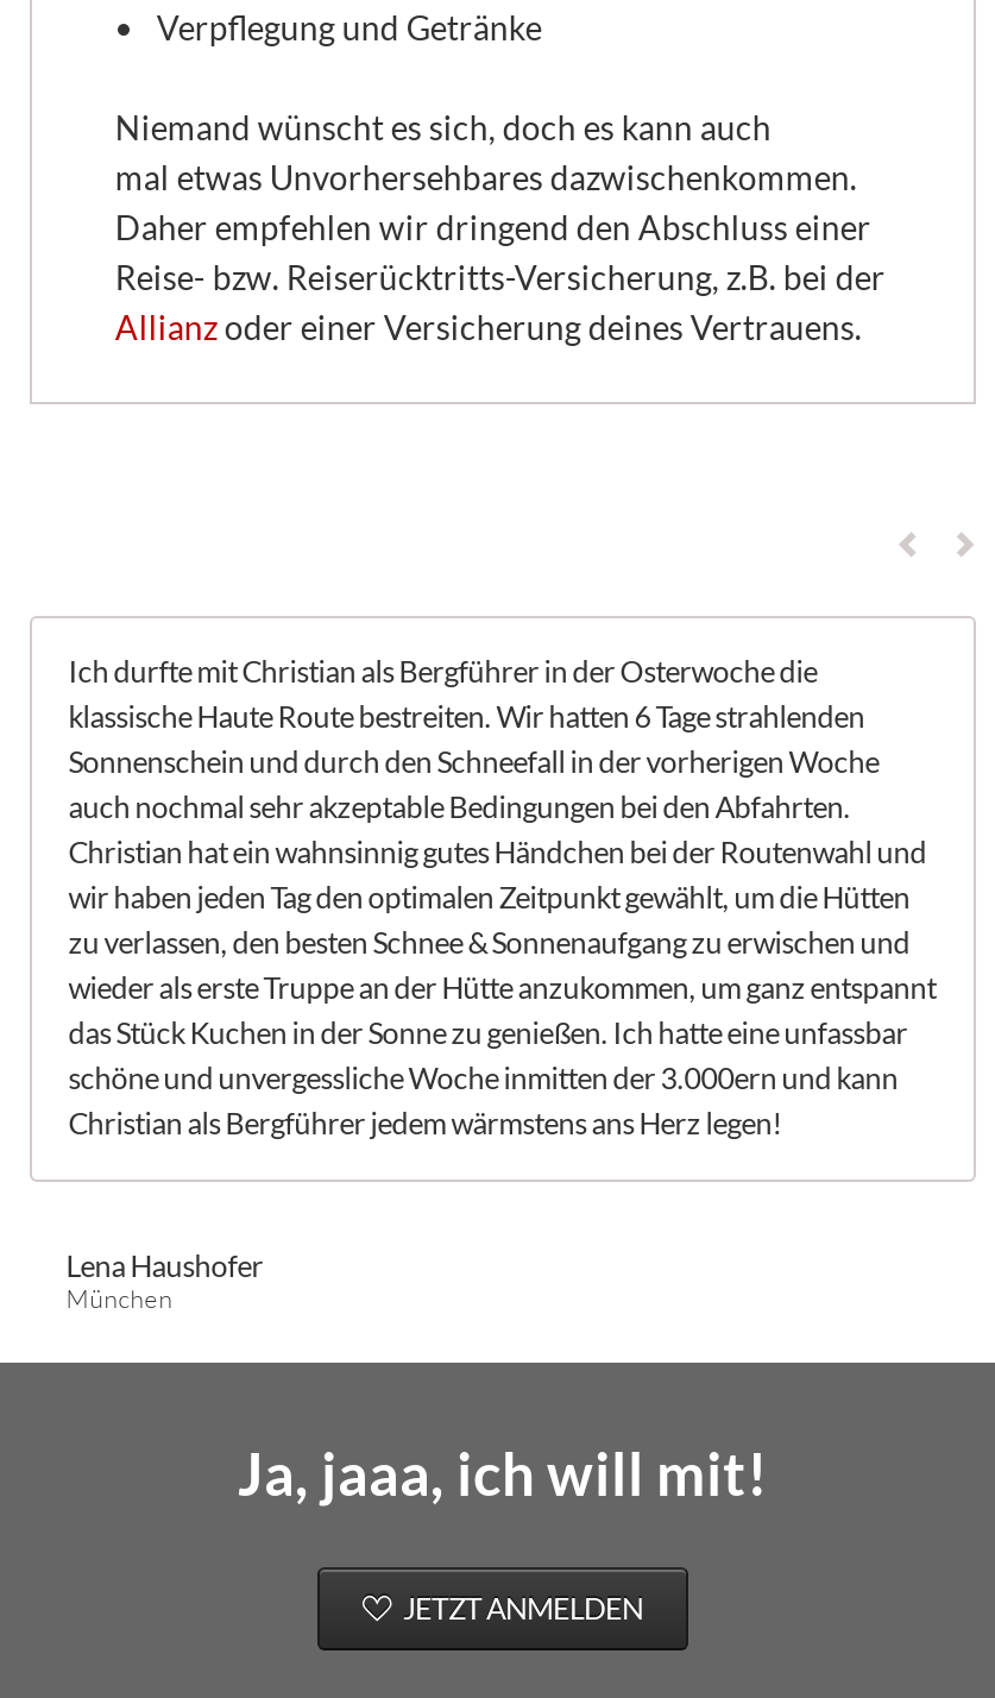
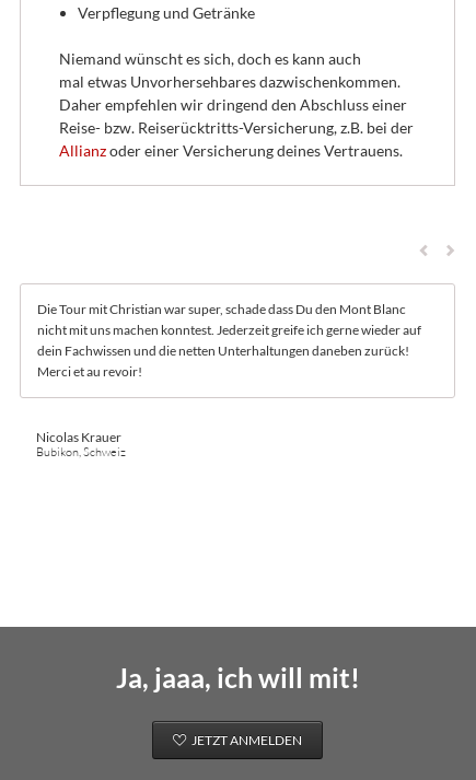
- Ich durfte mit Christian als Bergführer in der Osterwoche die
- klassische Haute Route bestreiten. Wir hatten 6 Tage strahlenden
- Sonnenschein und durch den Schneefall in der vorherigen Woche
- auch nochmal sehr akzeptable Bedingungen bei den Abfahrten.
- Christian hat ein wahnsinnig gutes Händchen bei der Routenwahl und
- wir haben jeden Tag den optimalen Zeitpunkt gewählt, um die Hütten
- zu verlassen, den besten Schnee & Sonnenaufgang zu erwischen und
- wieder als erste Truppe an der Hütte anzukommen, um ganz entspannt
- das Stück Kuchen in der Sonne zu genießen. Ich hatte eine unfassbar
- schöne und unvergessliche Woche inmitten der 3.000ern und kann
- Christian als Bergführer jedem wärmstens ans Herz legen!
+ Die Tour mit Christian war super, schade dass Du den Mont Blanc
+ nicht mit uns machen konntest. Jederzeit greife ich gerne wieder auf
+ dein Fachwissen und die netten Unterhaltungen daneben zurück!
+ Merci et au revoir!

- Lena Haushofer
- München
+ Nicolas Krauer
+ Bubikon, Schweiz
